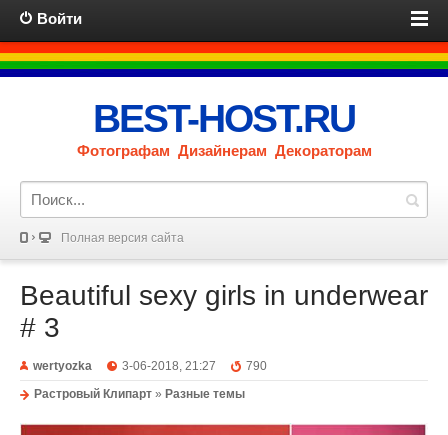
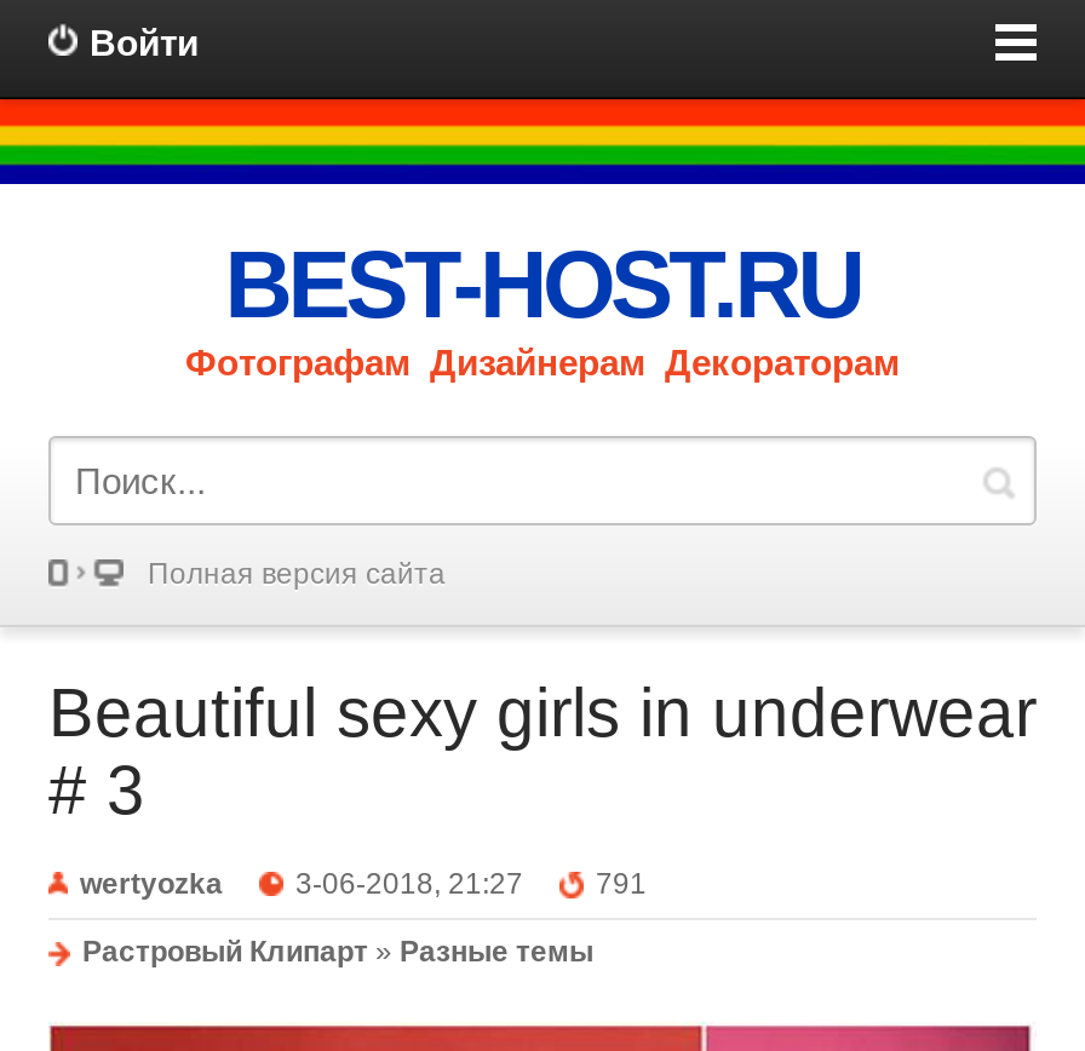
- 790
+ 791
